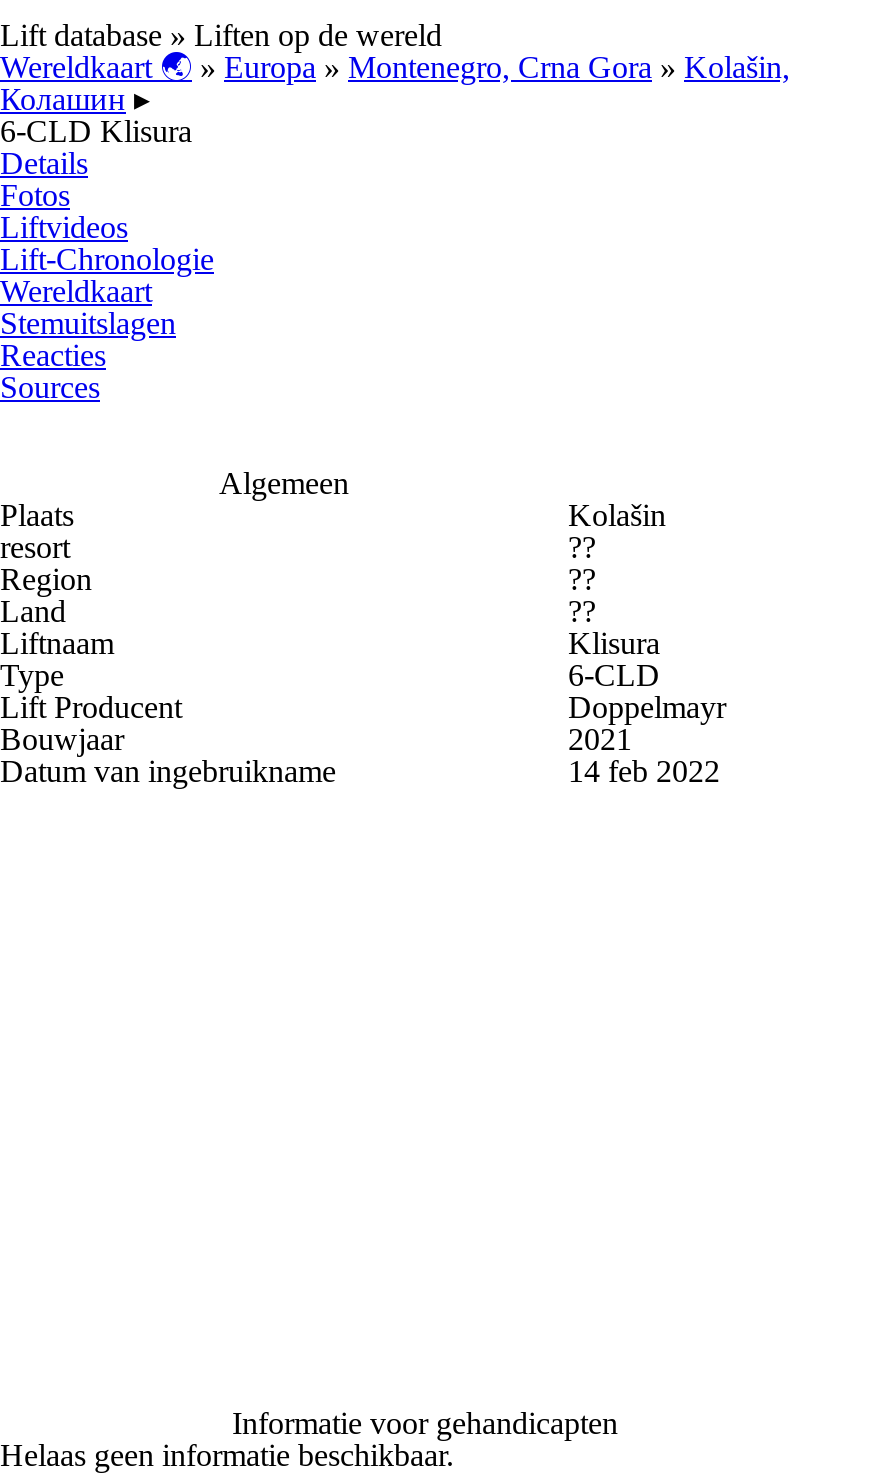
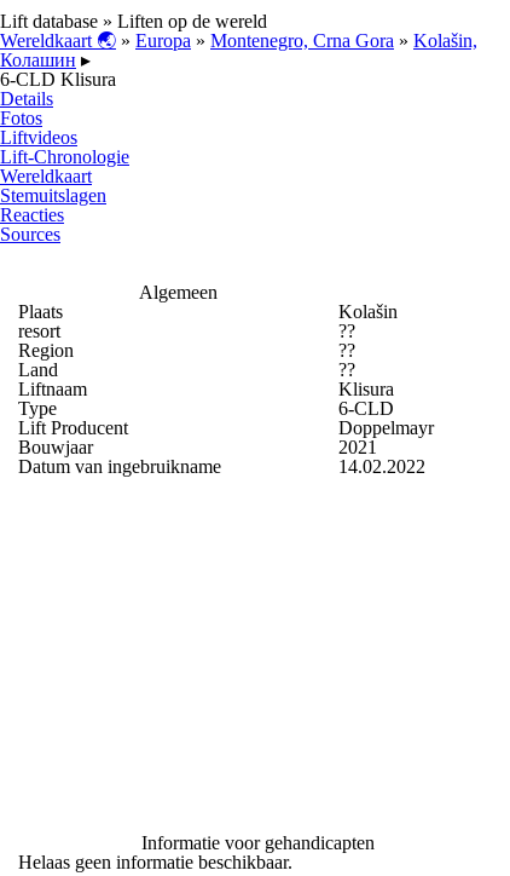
- 14 feb 2022
+ 14.02.2022
